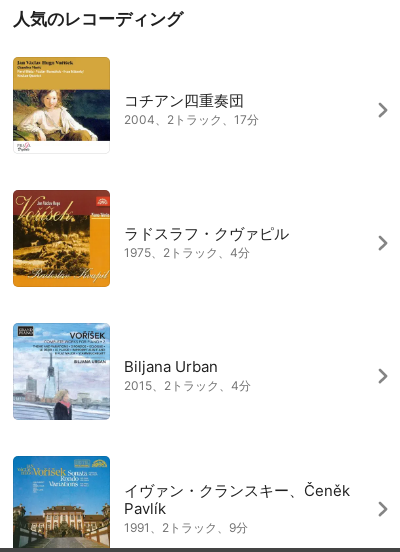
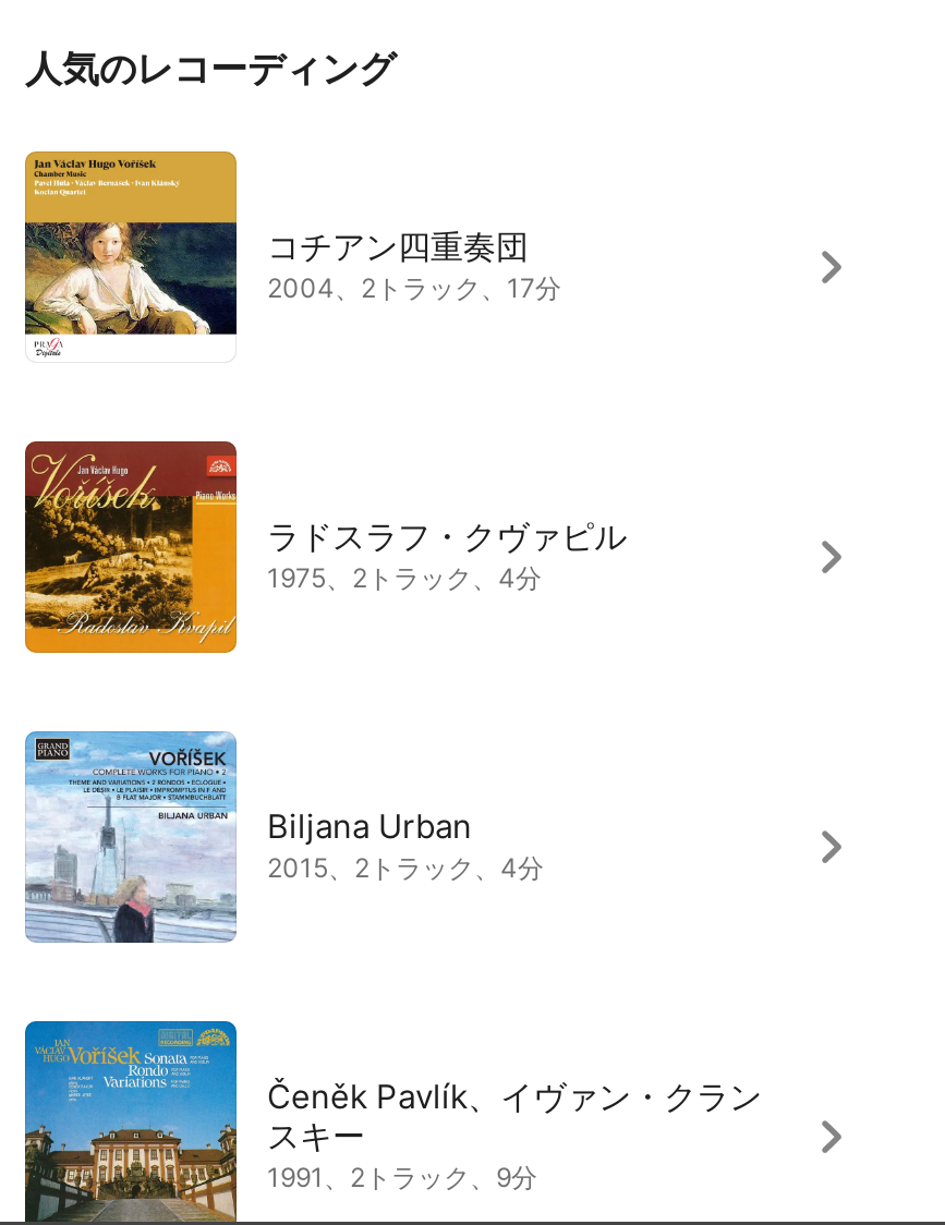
- イヴァン・クランスキー、Čeněk
- Pavlík
+ Čeněk Pavlík、イヴァン・クラン
+ スキー
